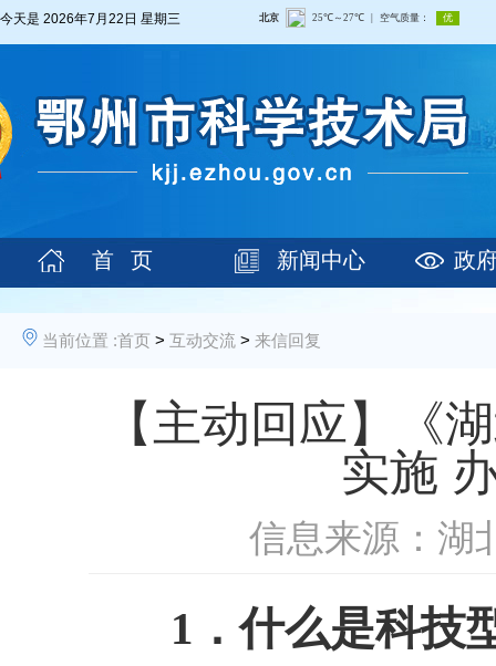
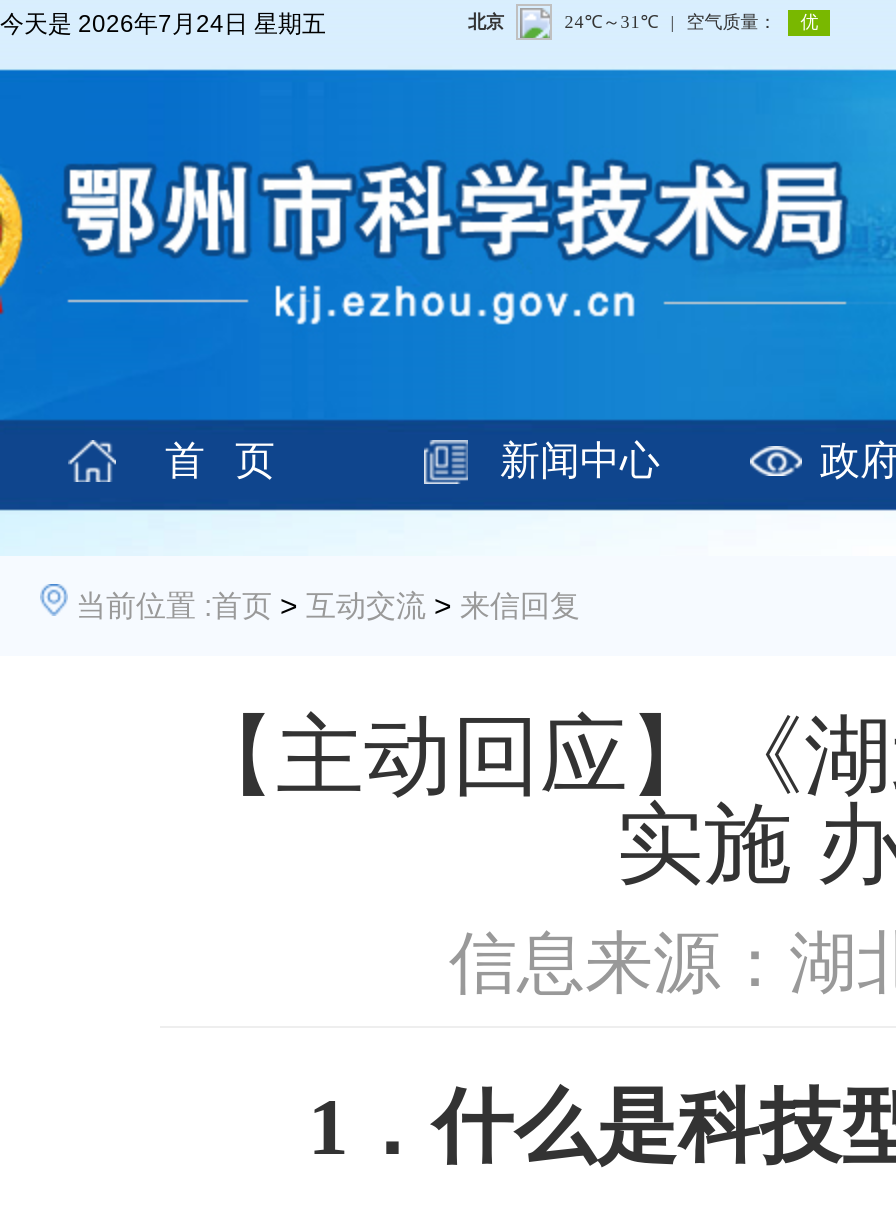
- 今天是2026年7月22日 星期三
+ 今天是2026年7月24日 星期五
